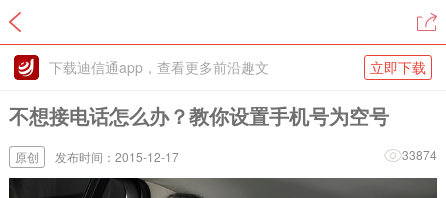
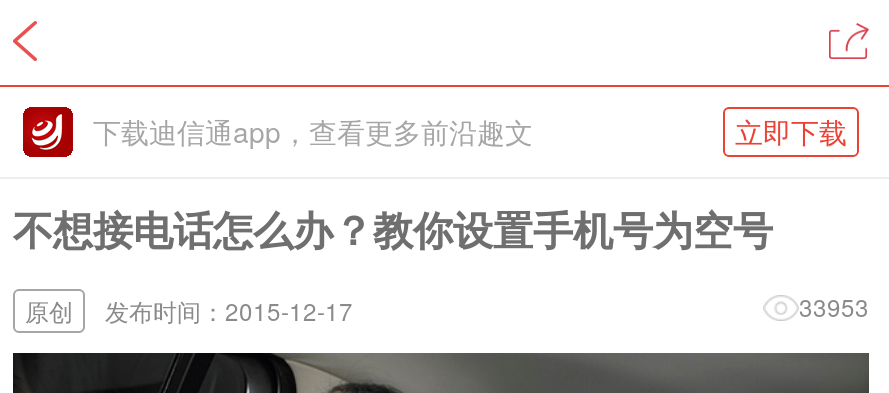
- 33874
+ 33953
